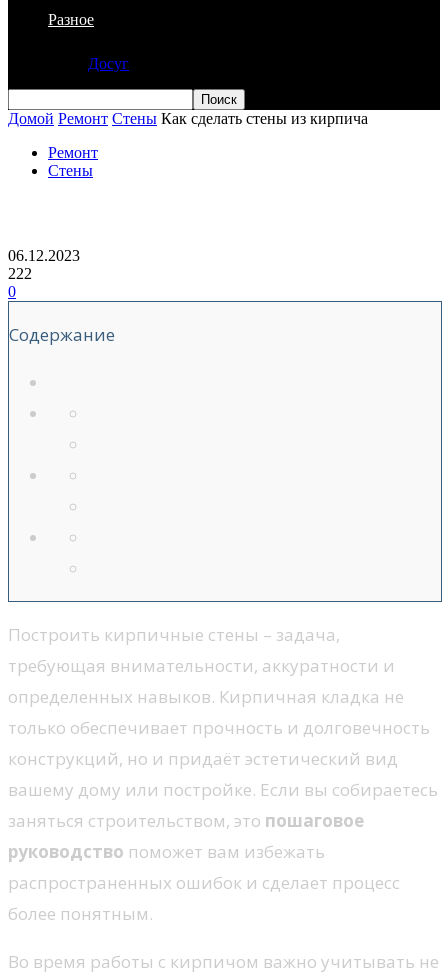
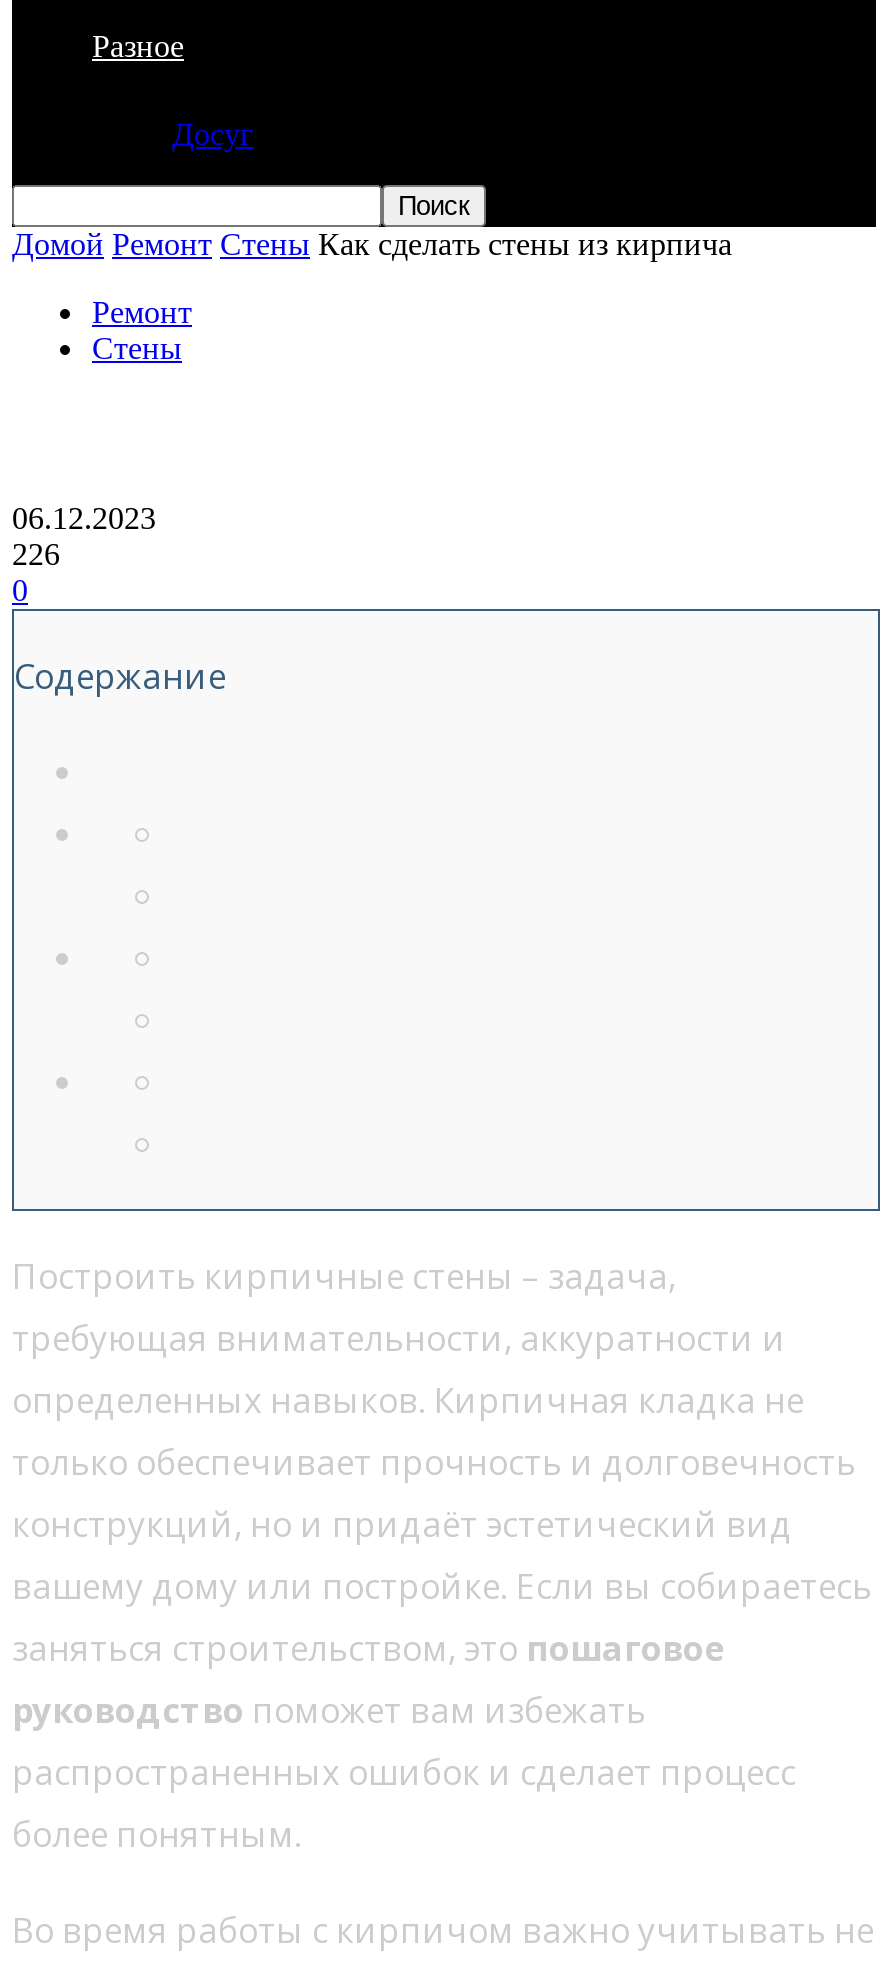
- 222
+ 226
